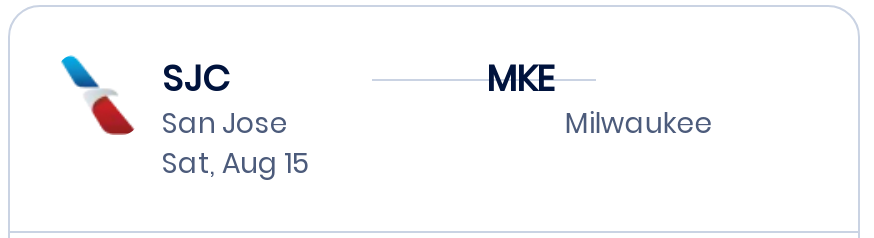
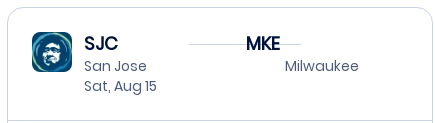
- [image]
+ [image]
